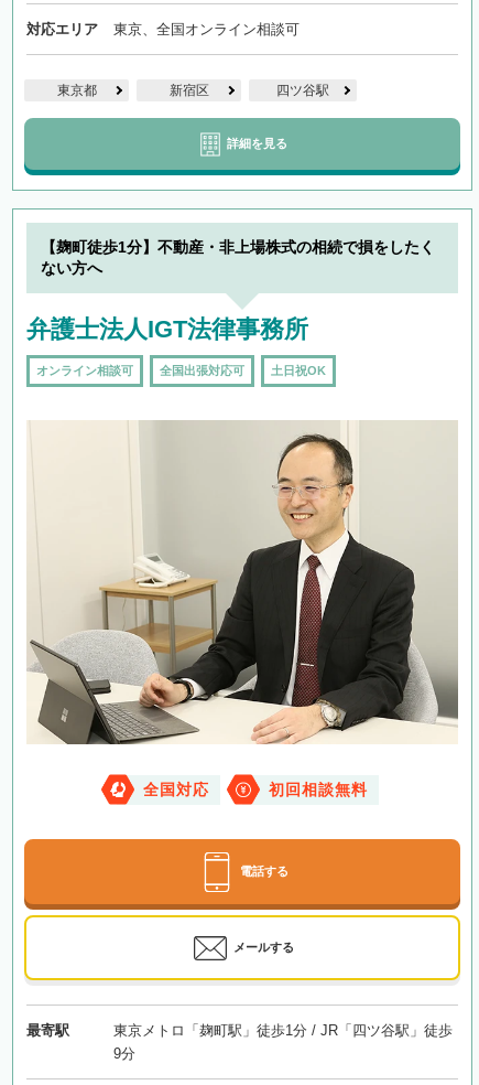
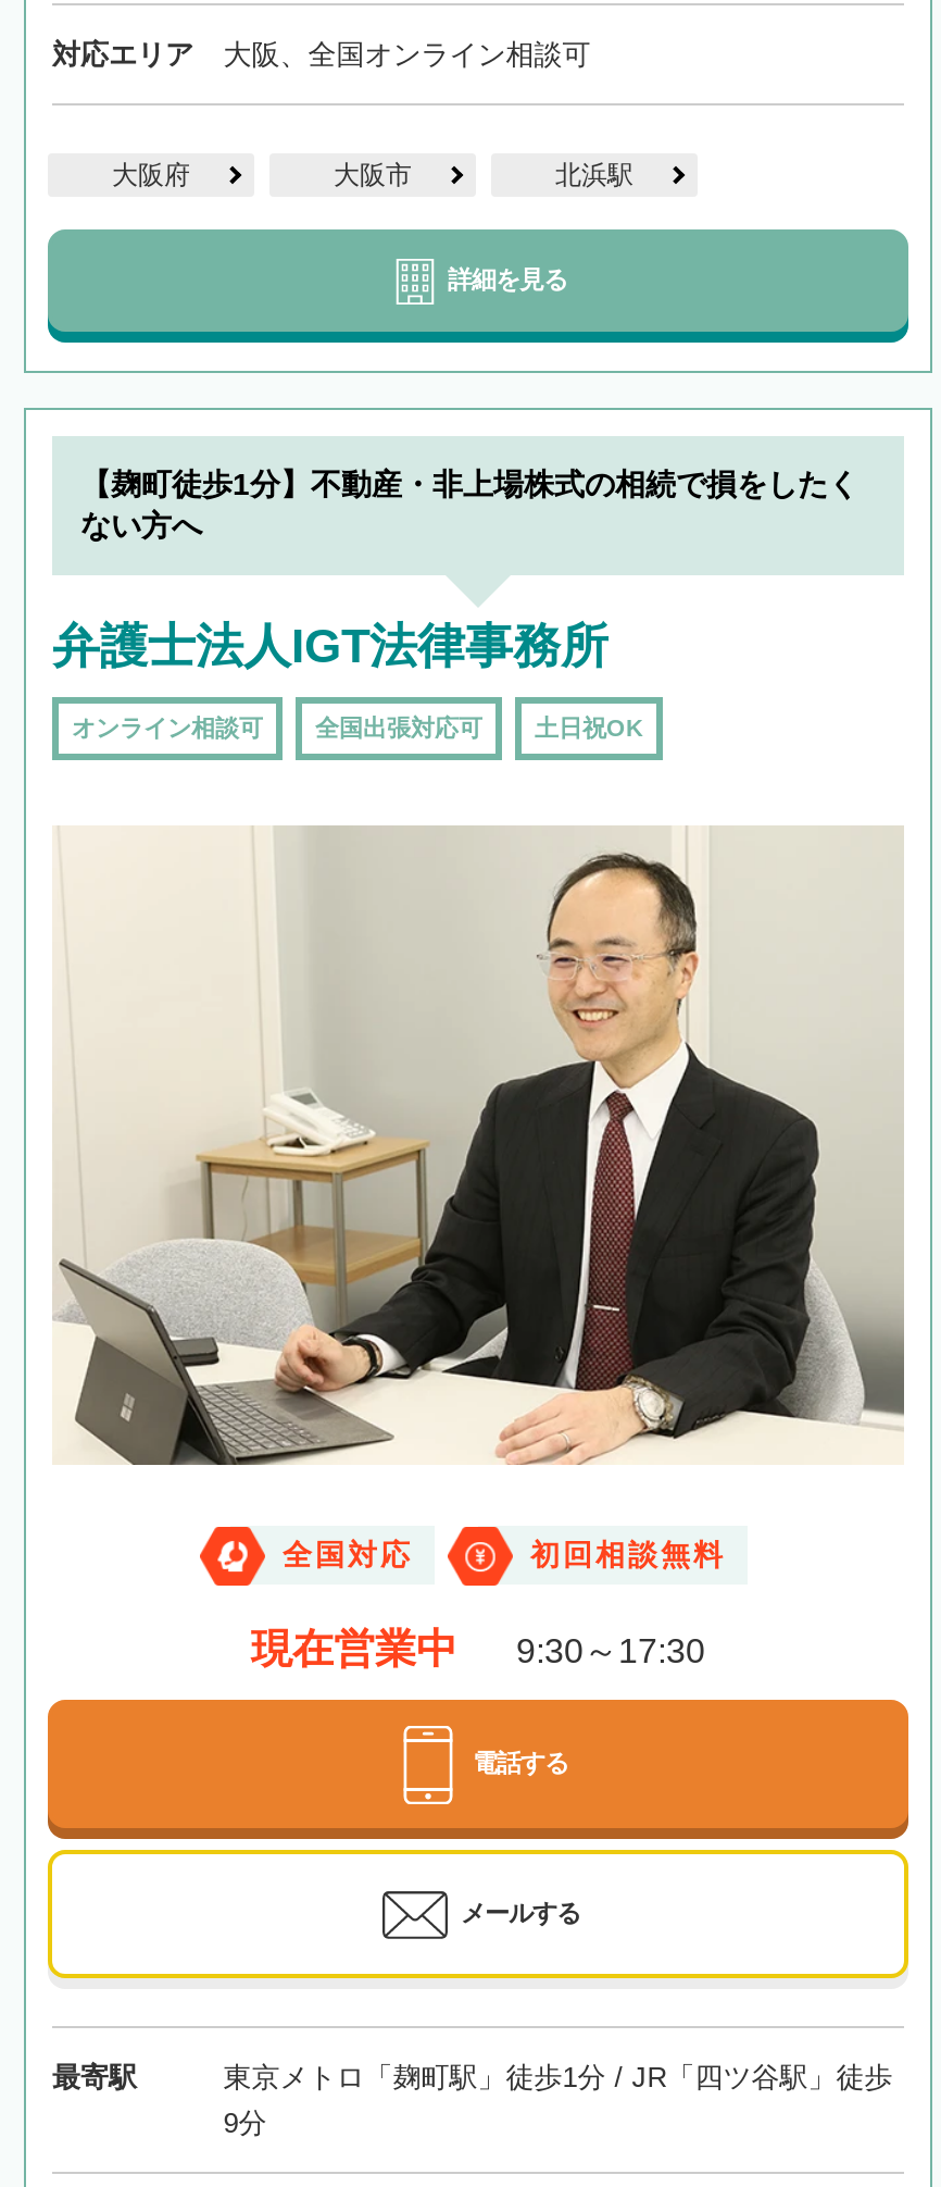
- 東京、全国オンライン相談可
+ 大阪、全国オンライン相談可

- 東京都
- 新宿区
- 四ツ谷駅
+ 大阪府
+ 大阪市
+ 北浜駅

+ 現在営業中
+ 9:30～17:30
